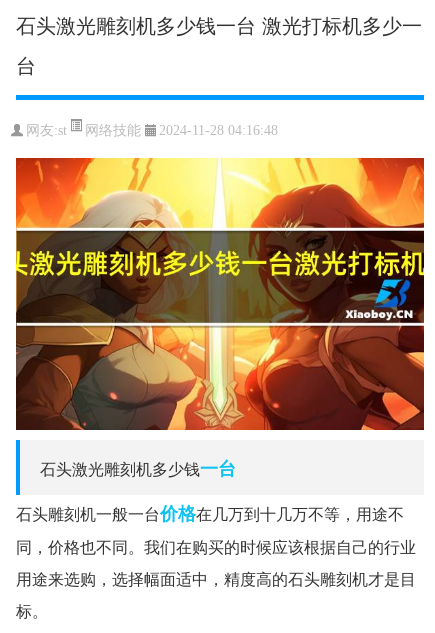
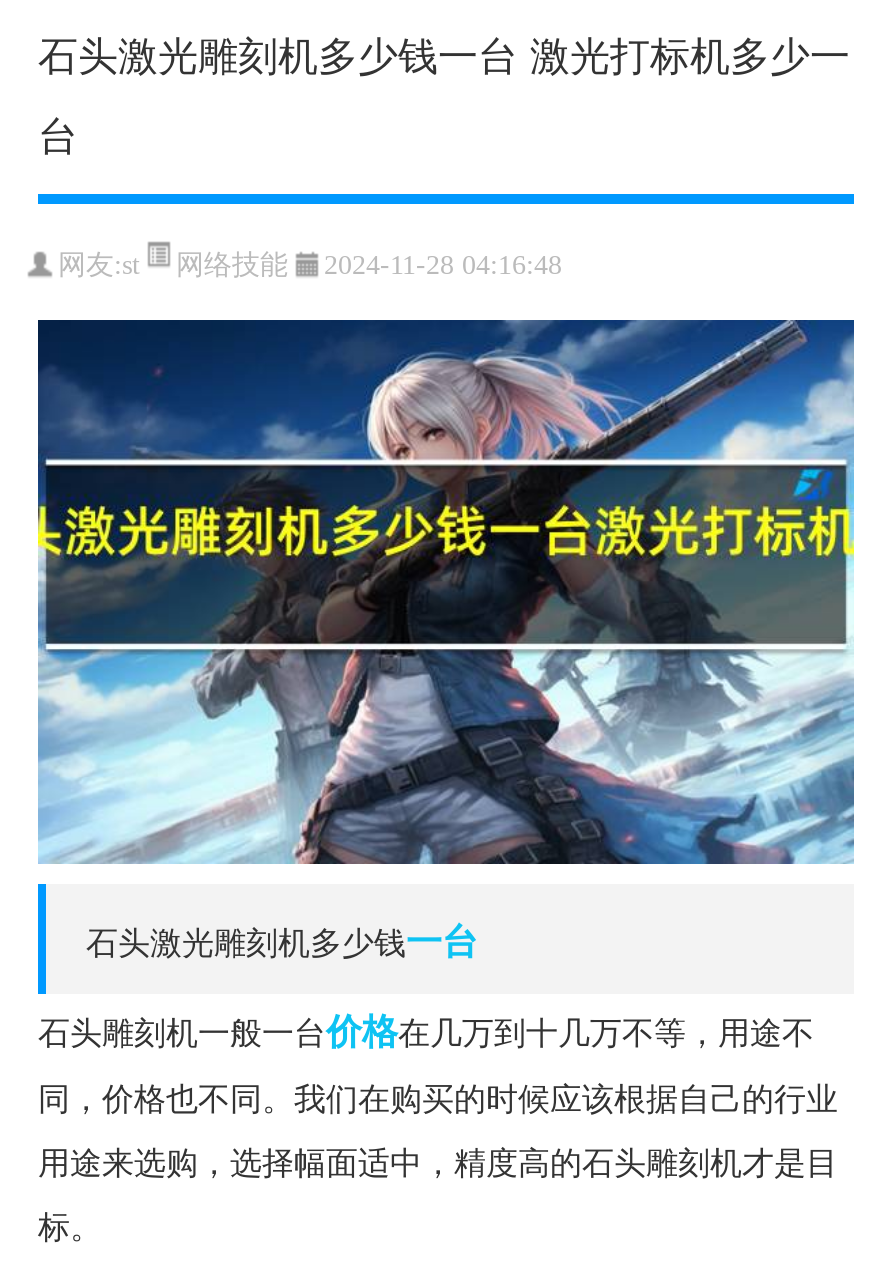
- [image]
+ [image]
